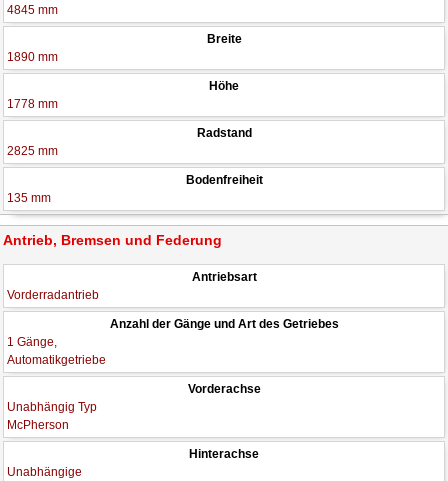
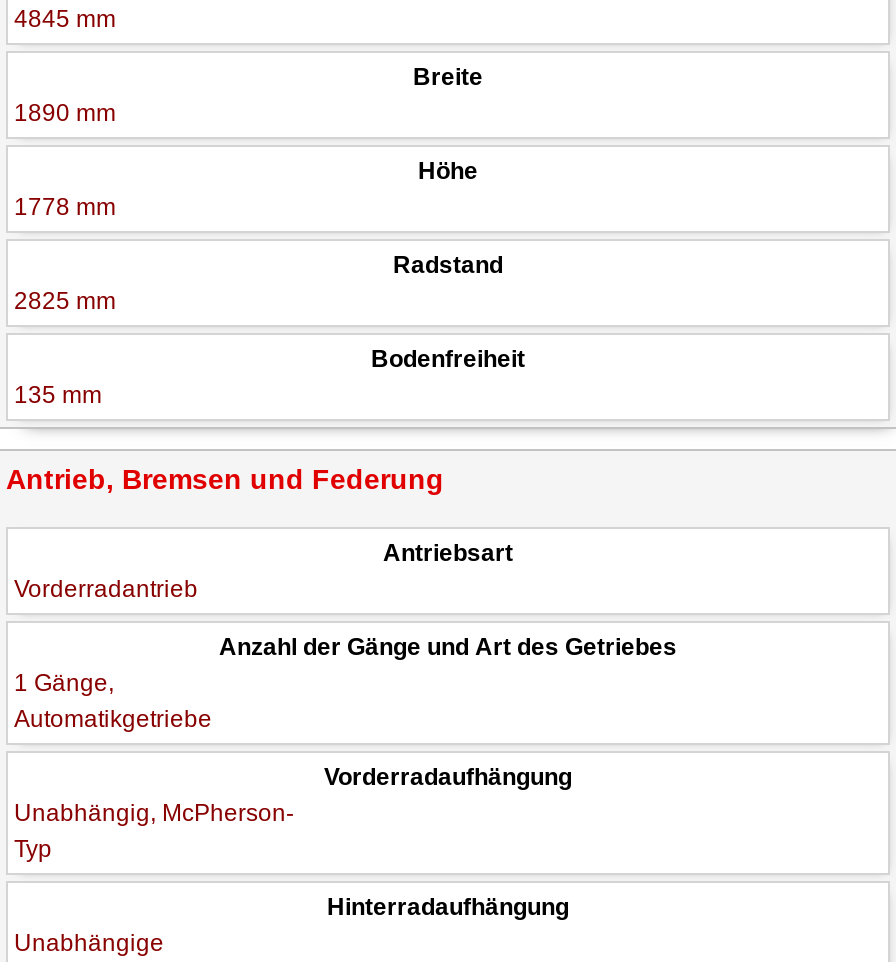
- Vorderachse
- Unabhängig Typ
- McPherson
+ Vorderradaufhängung
+ Unabhängig, McPherson-
+ Typ

- Hinterachse
+ Hinterradaufhängung
